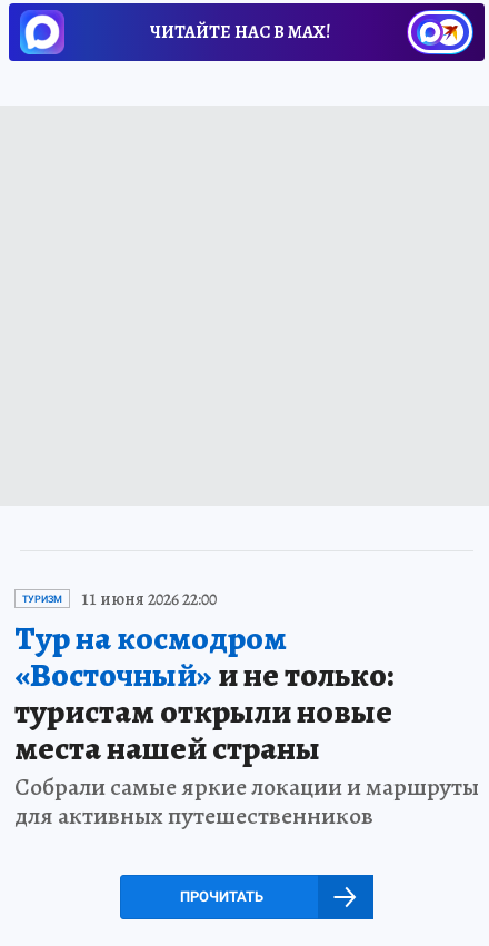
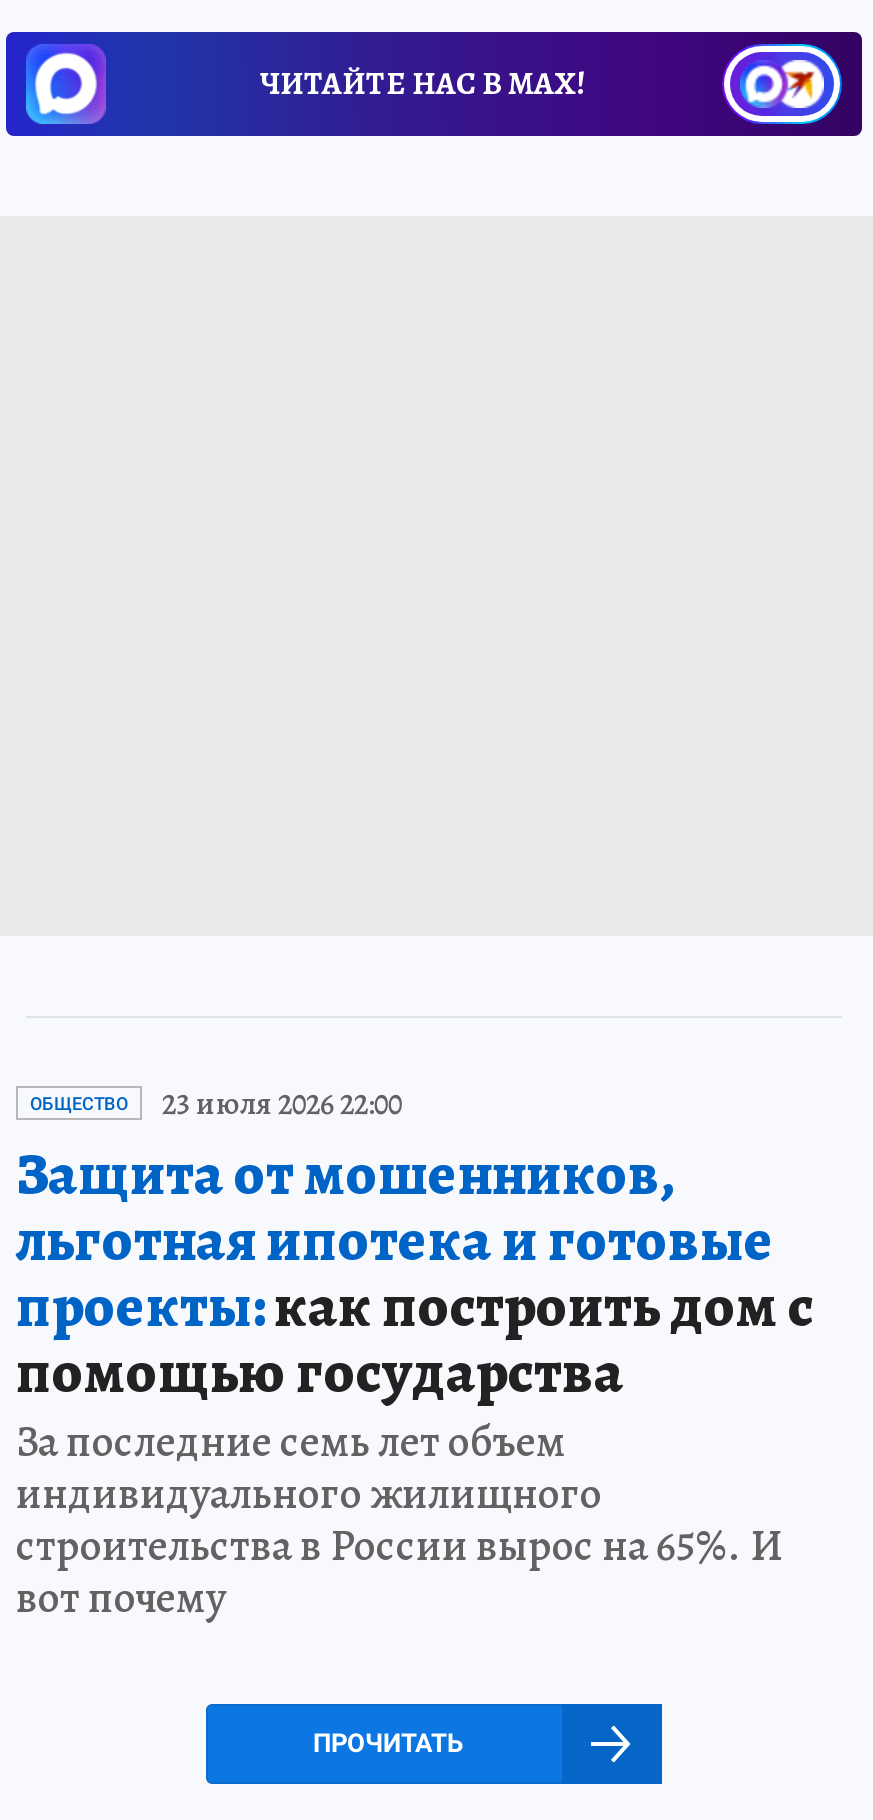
- ТУРИЗМ
- 11 июня 2026 22:00
- Тур на космодром
- «Восточный»и не только:
- туристам открыли новые
- места нашей страны
- Собрали самые яркие локации и маршруты
- для активных путешественников
+ ОБЩЕСТВО
+ 23 июля 2026 22:00
+ Защита от мошенников,
+ льготная ипотека и готовые
+ проекты:как построить дом с
+ помощью государства
+ За последние семь лет объем
+ индивидуального жилищного
+ строительства в России вырос на 65%. И
+ вот почему
